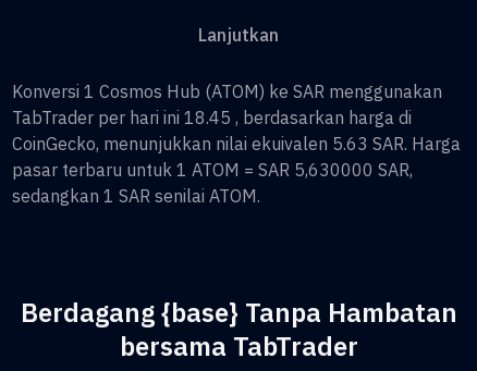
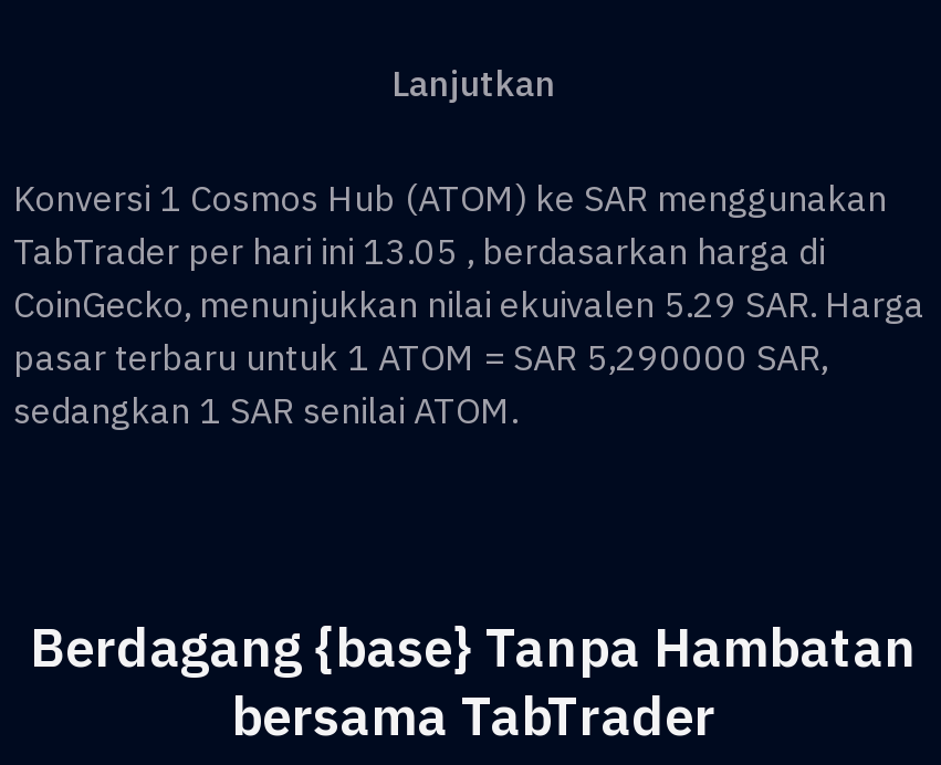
- TabTrader per hari ini 18.45 , berdasarkan harga di
+ TabTrader per hari ini 13.05 , berdasarkan harga di

- CoinGecko, menunjukkan nilai ekuivalen 5.63 SAR. Harga
+ CoinGecko, menunjukkan nilai ekuivalen 5.29 SAR. Harga

- pasar terbaru untuk 1 ATOM = SAR 5,630000 SAR,
+ pasar terbaru untuk 1 ATOM = SAR 5,290000 SAR,
